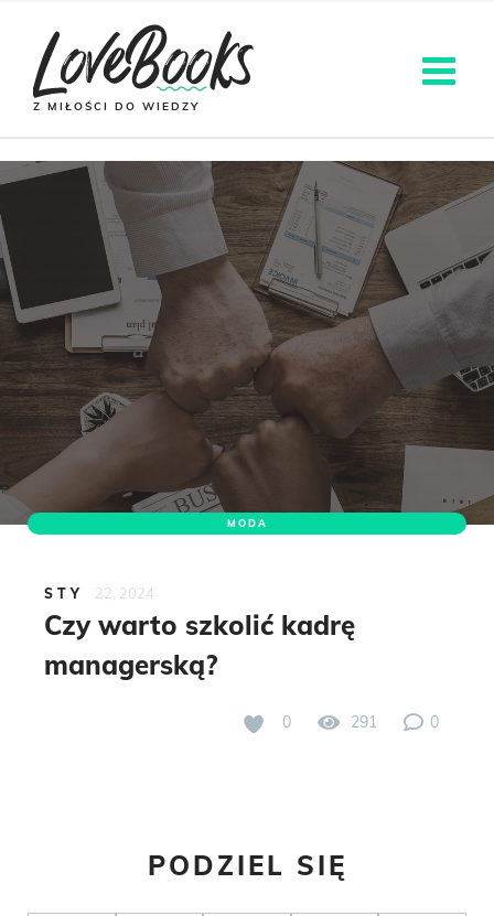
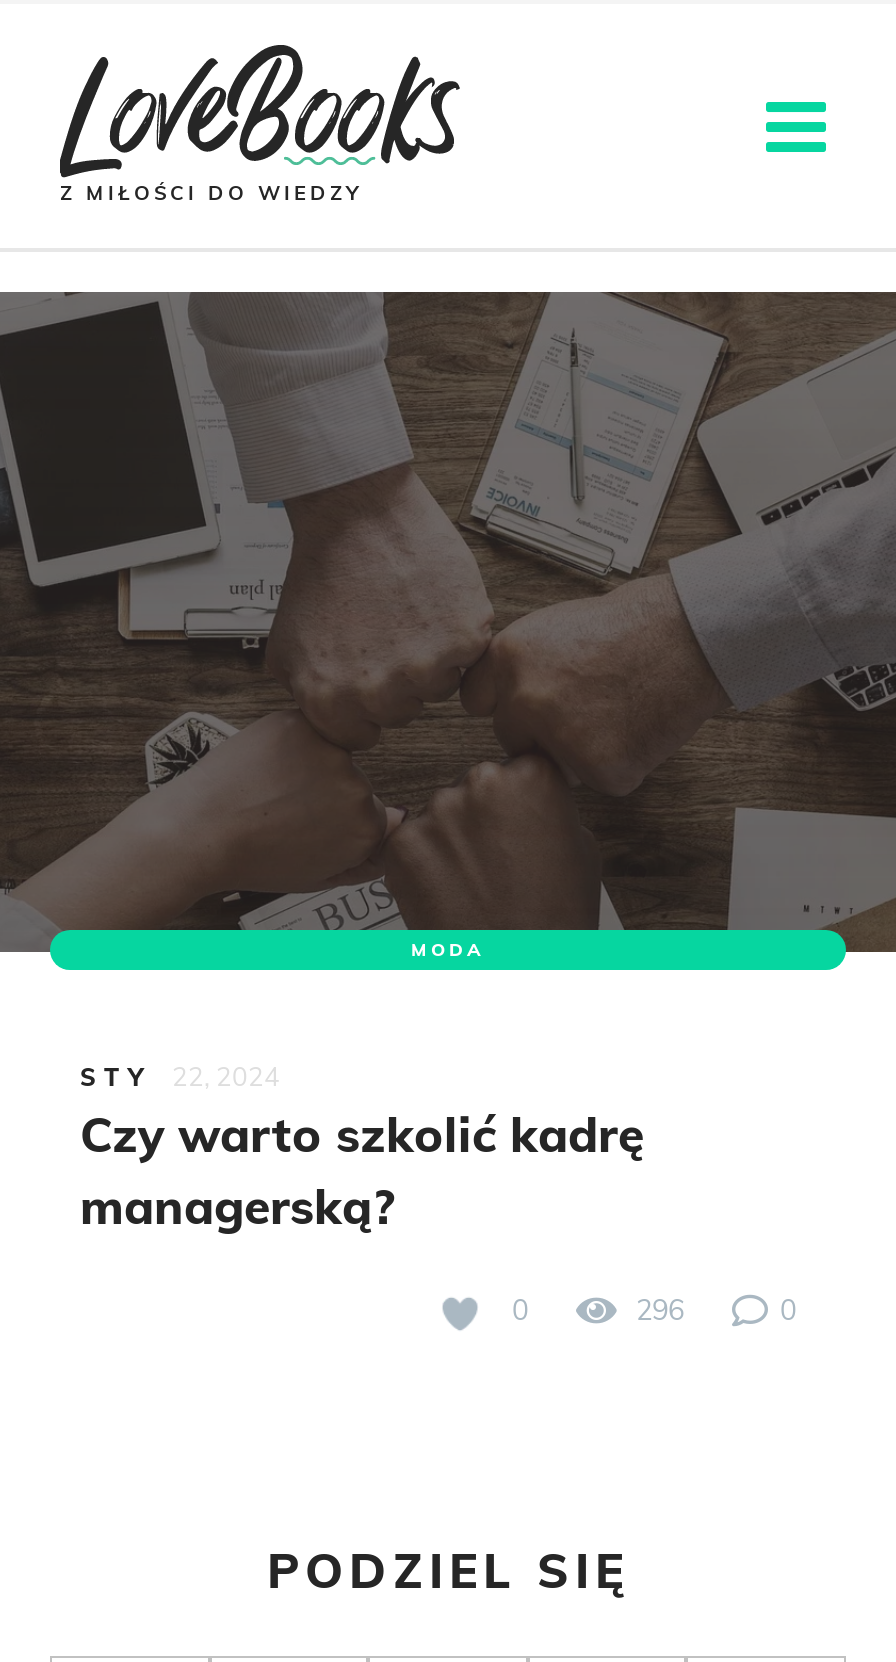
- 291
+ 296
